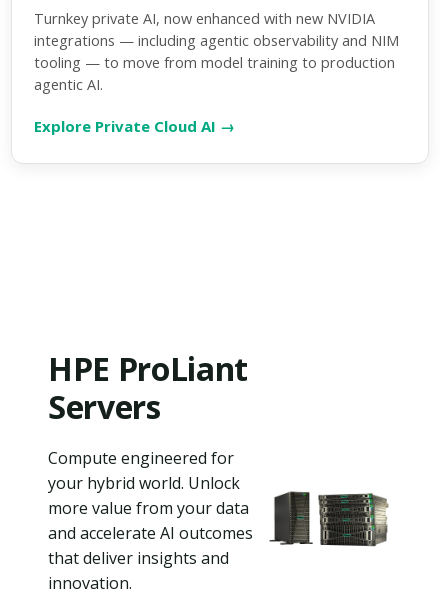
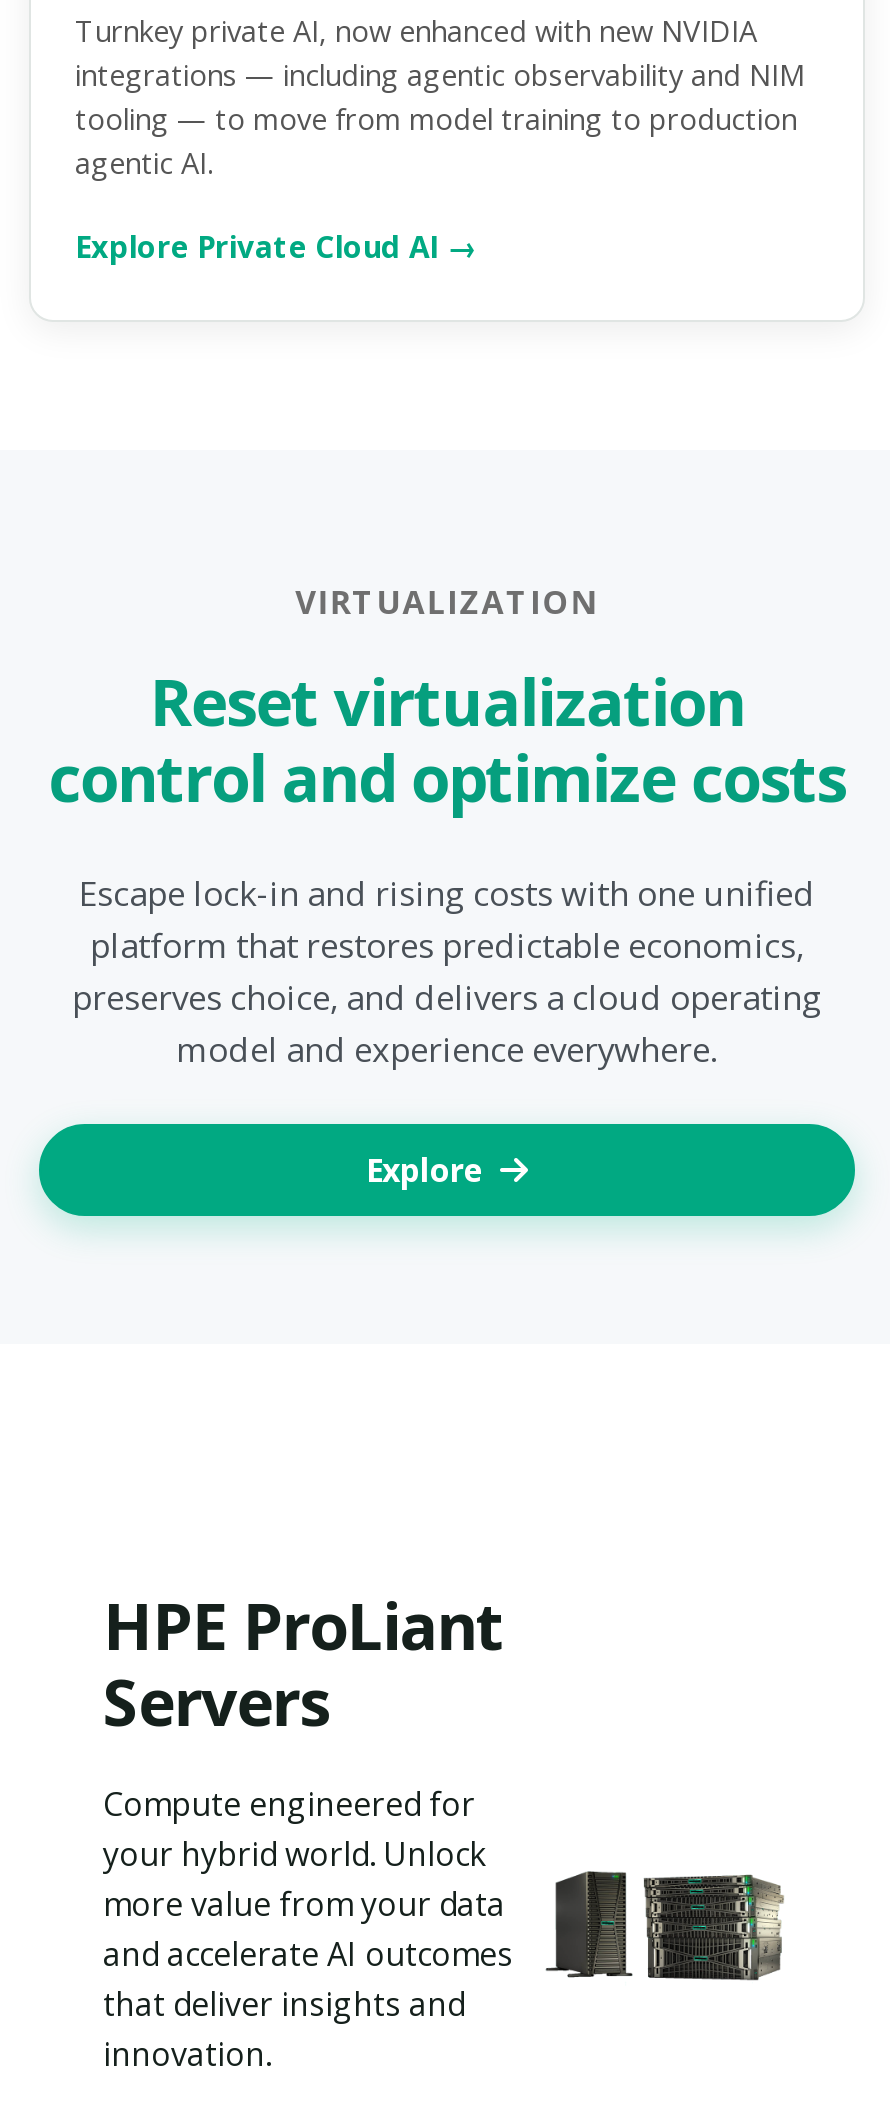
+ VIRTUALIZATION
+ Reset virtualization
+ control and optimize costs
+ Escape lock-in and rising costs with one unified
+ platform that restores predictable economics,
+ preserves choice, and delivers a cloud operating
+ model and experience everywhere.
+ Explore
